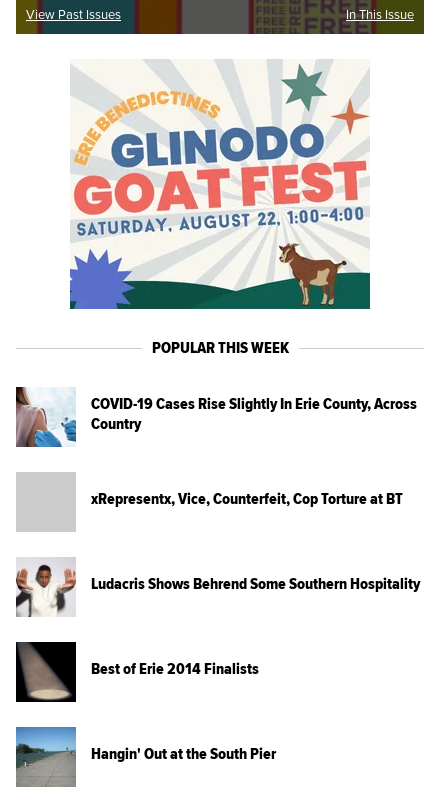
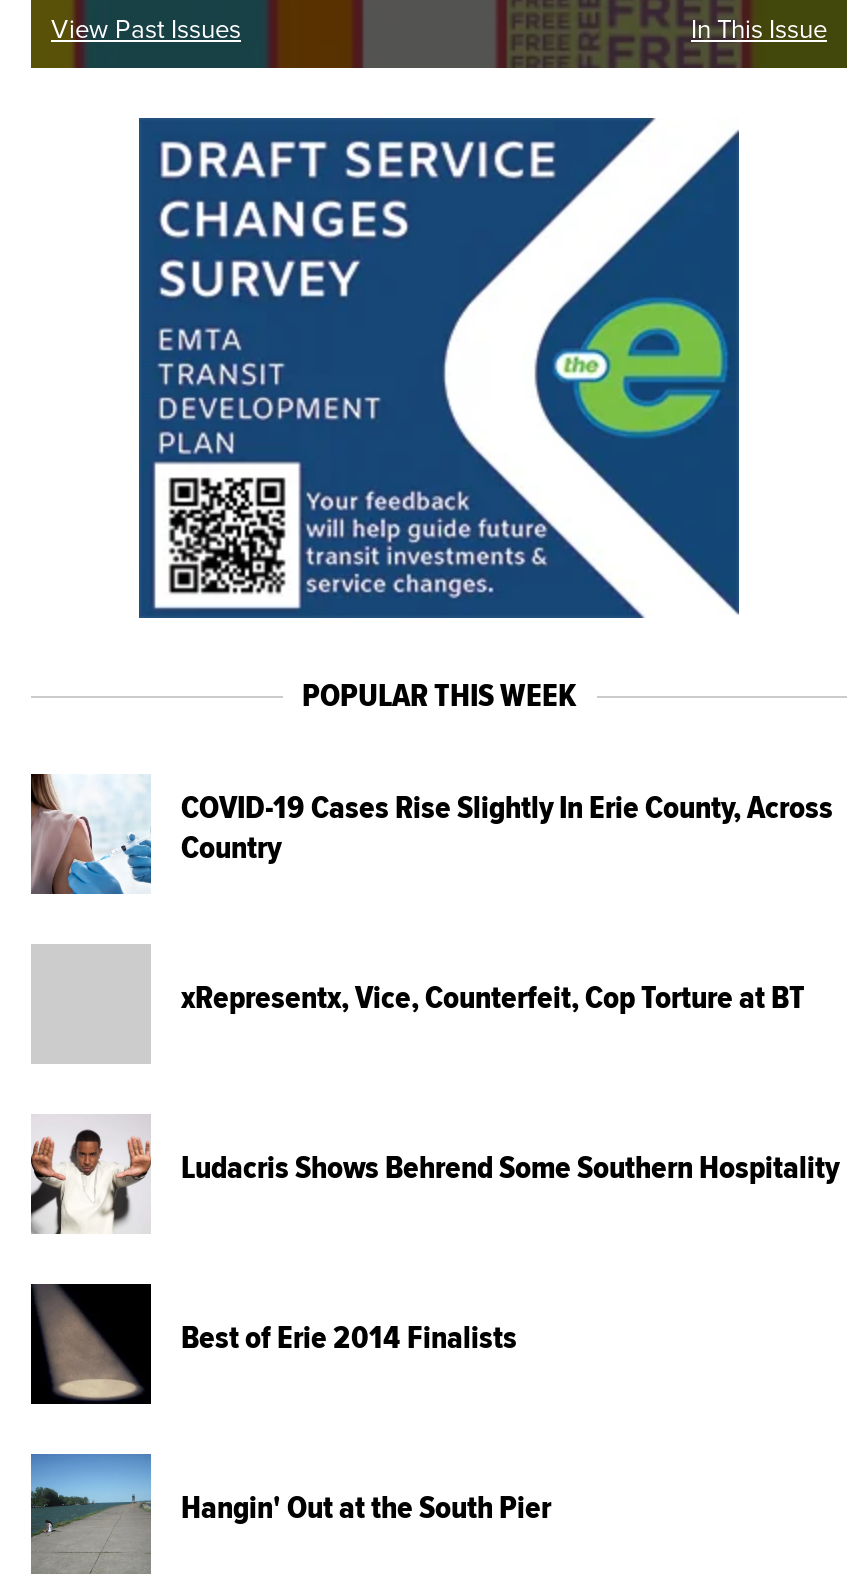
- [image]
+ [image]
